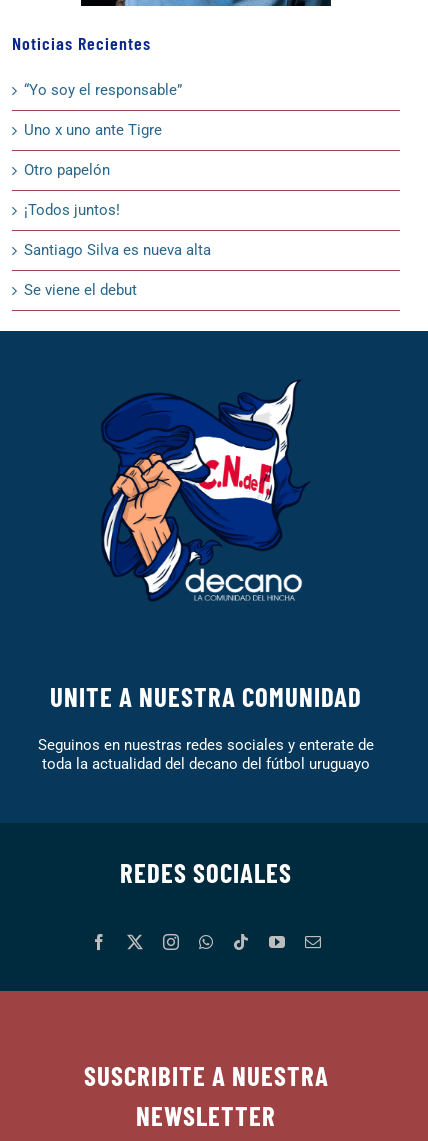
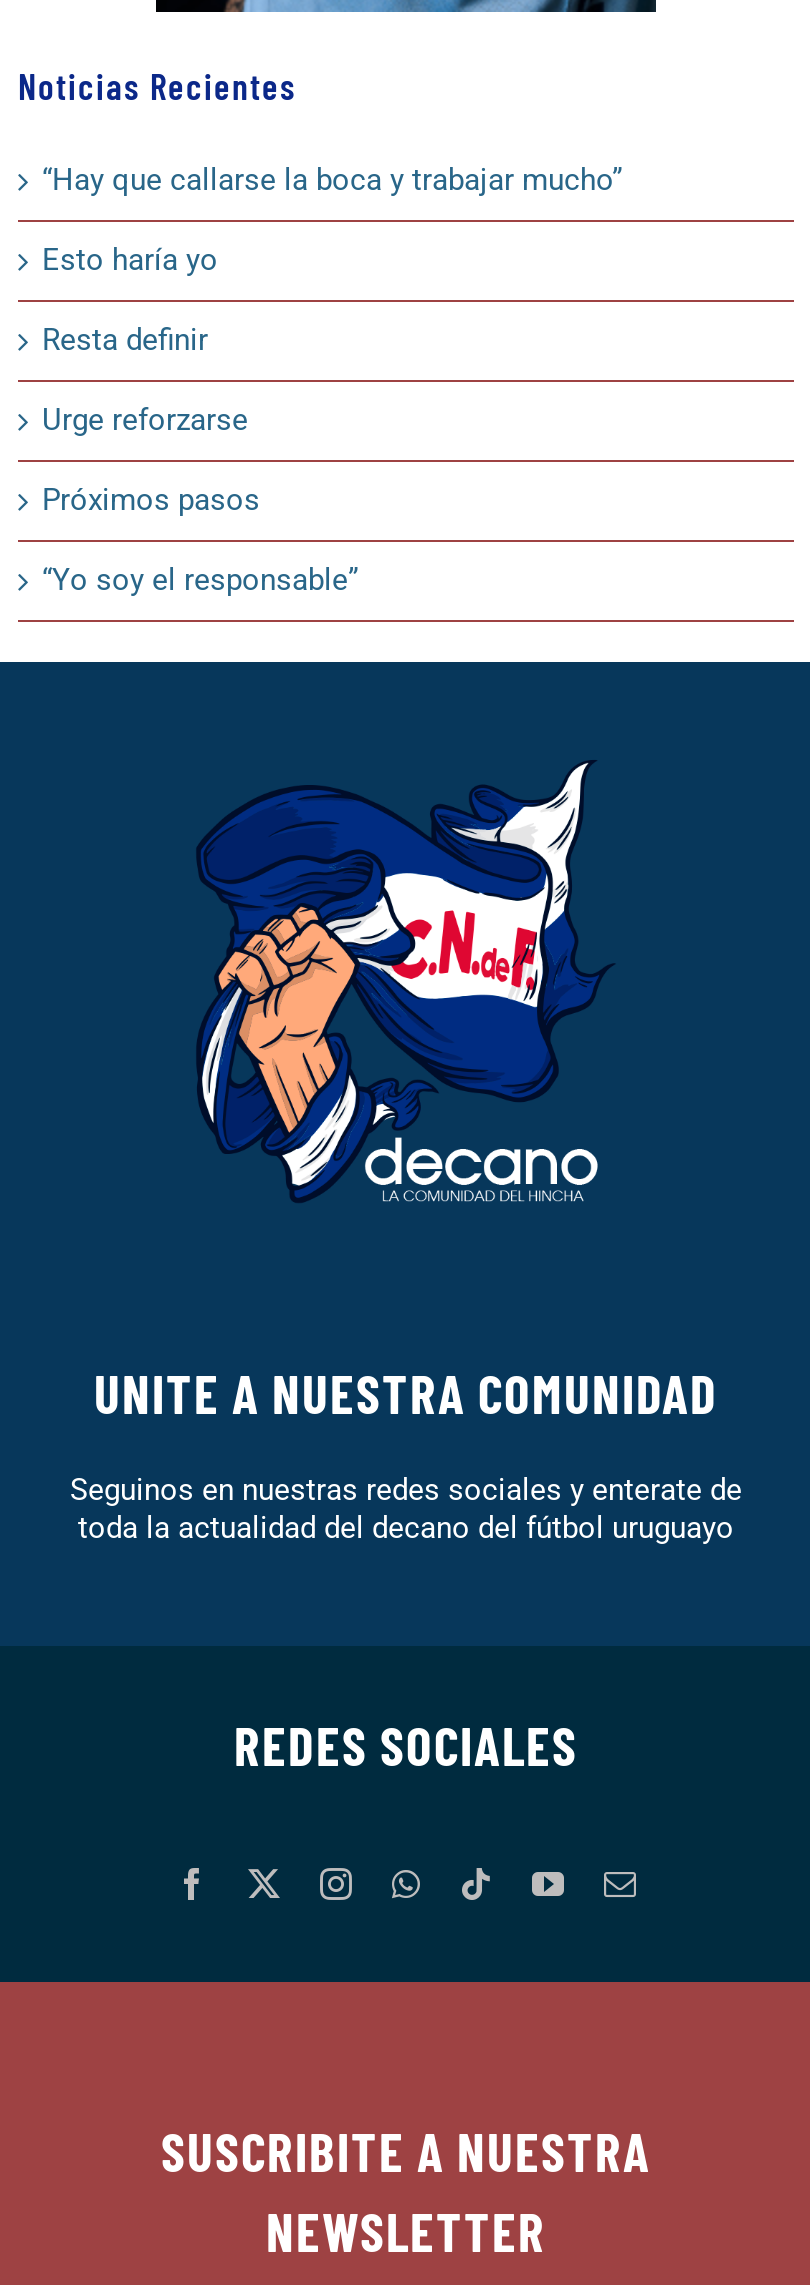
+ “Hay que callarse la boca y trabajar mucho”
+ Esto haría yo
+ Resta definir
+ Urge reforzarse
+ Próximos pasos

moved down: “Yo soy el responsable”

- Uno x uno ante Tigre
- Otro papelón
- ¡Todos juntos!
- Santiago Silva es nueva alta
- Se viene el debut
